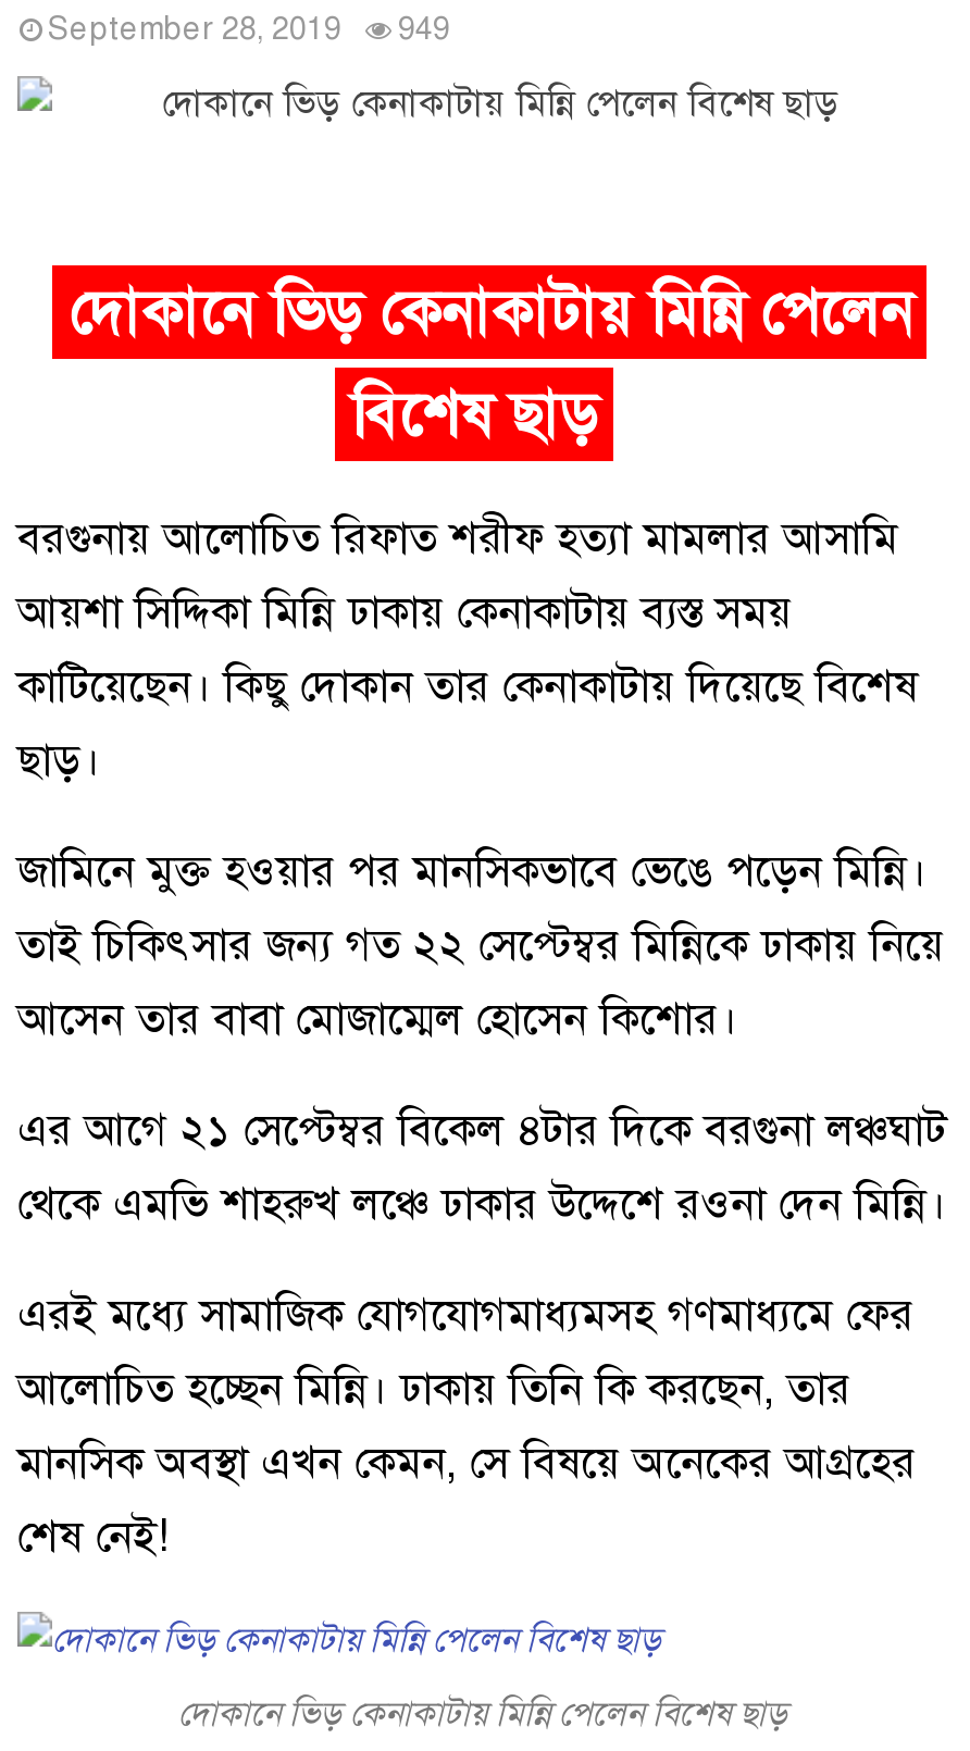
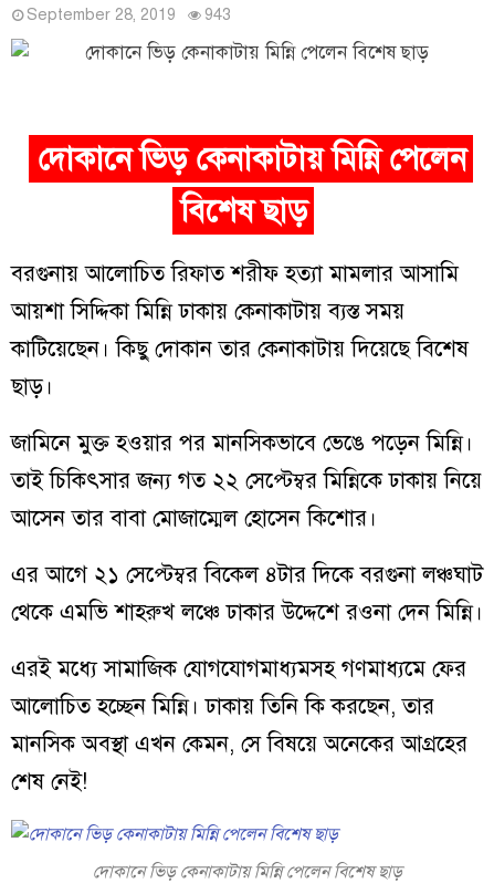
- September 28, 2019 949
+ September 28, 2019 943
